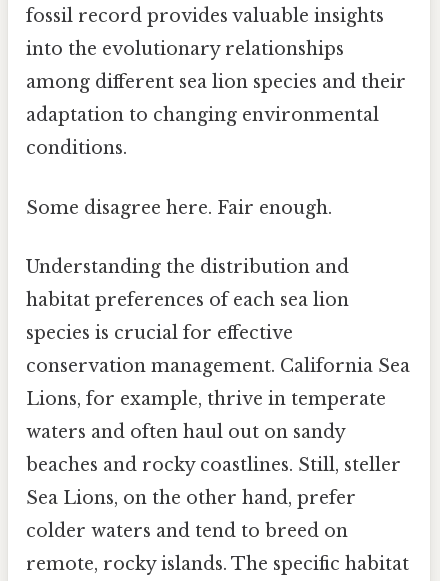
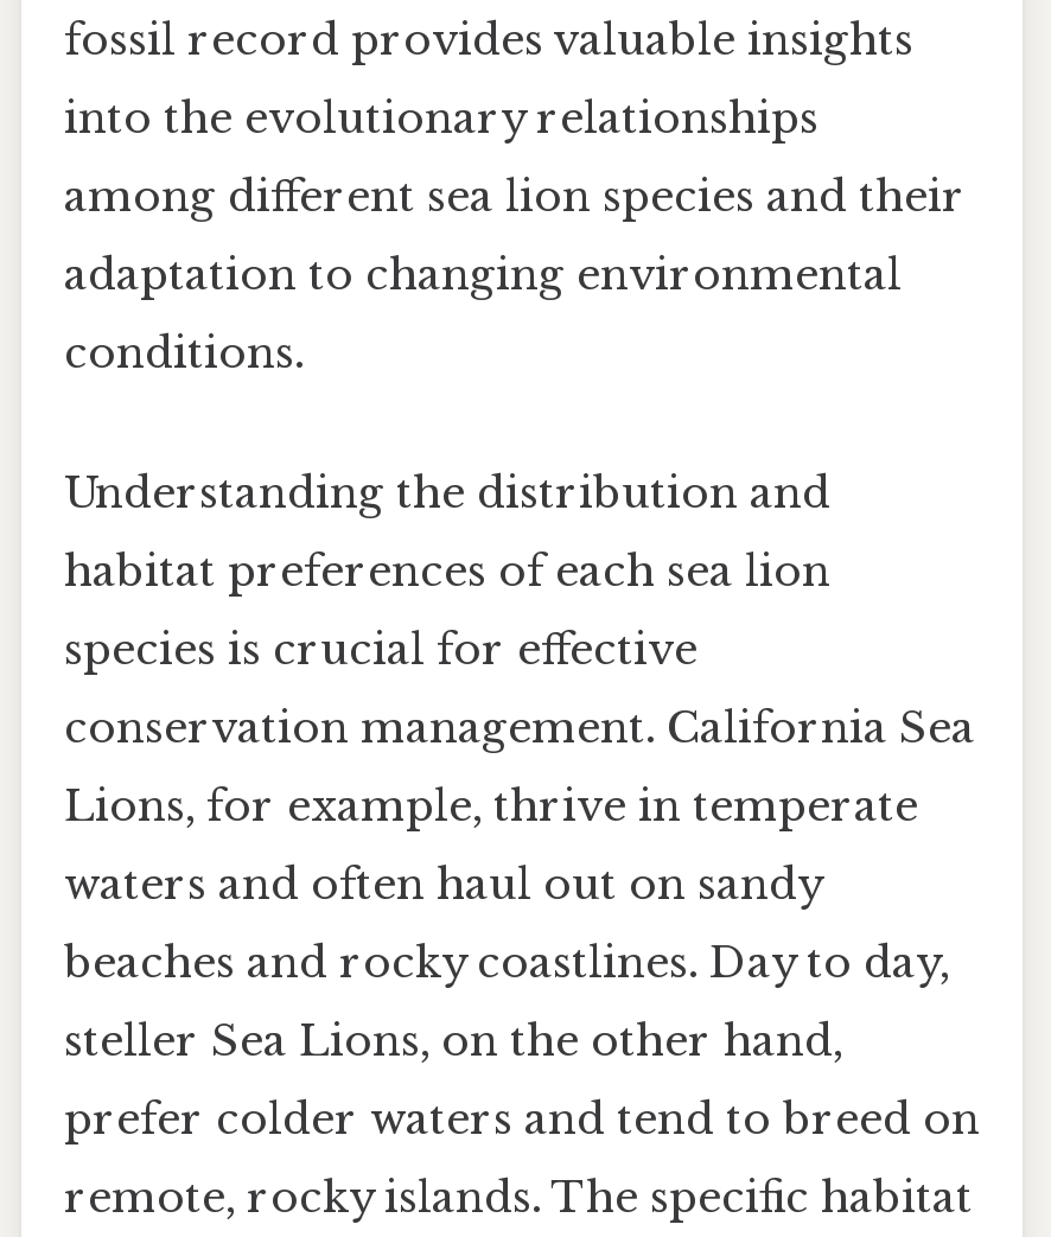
- Some disagree here. Fair enough.

- beaches and rocky coastlines. Still, steller
+ beaches and rocky coastlines. Day to day,

- Sea Lions, on the other hand, prefer
+ steller Sea Lions, on the other hand,

- colder waters and tend to breed on
+ prefer colder waters and tend to breed on
